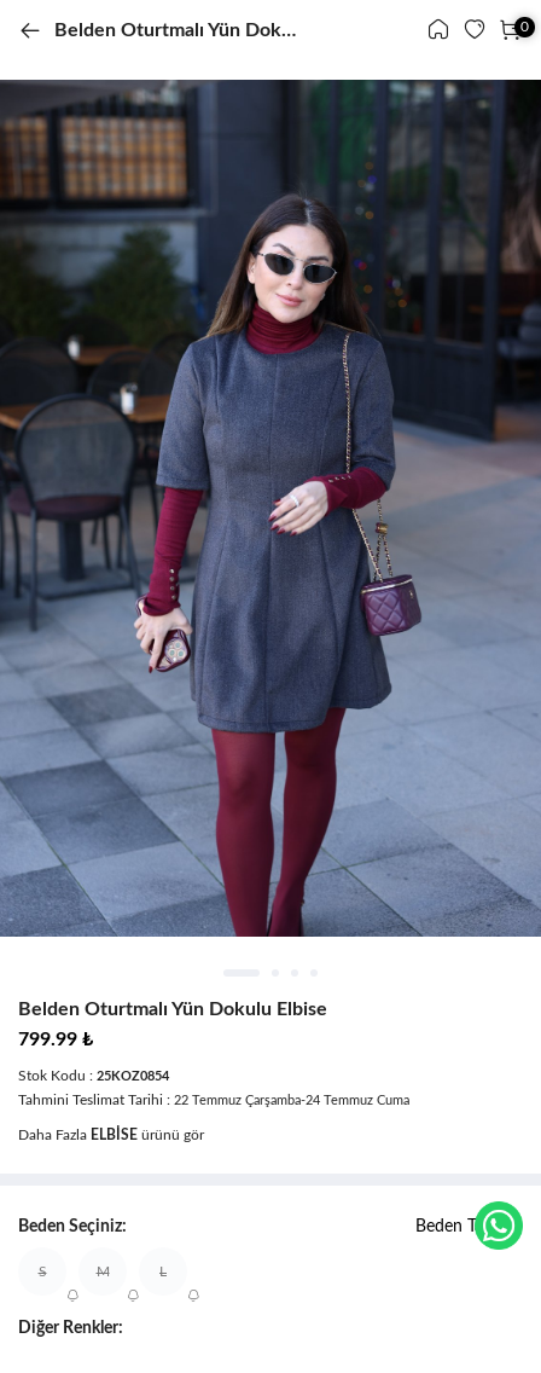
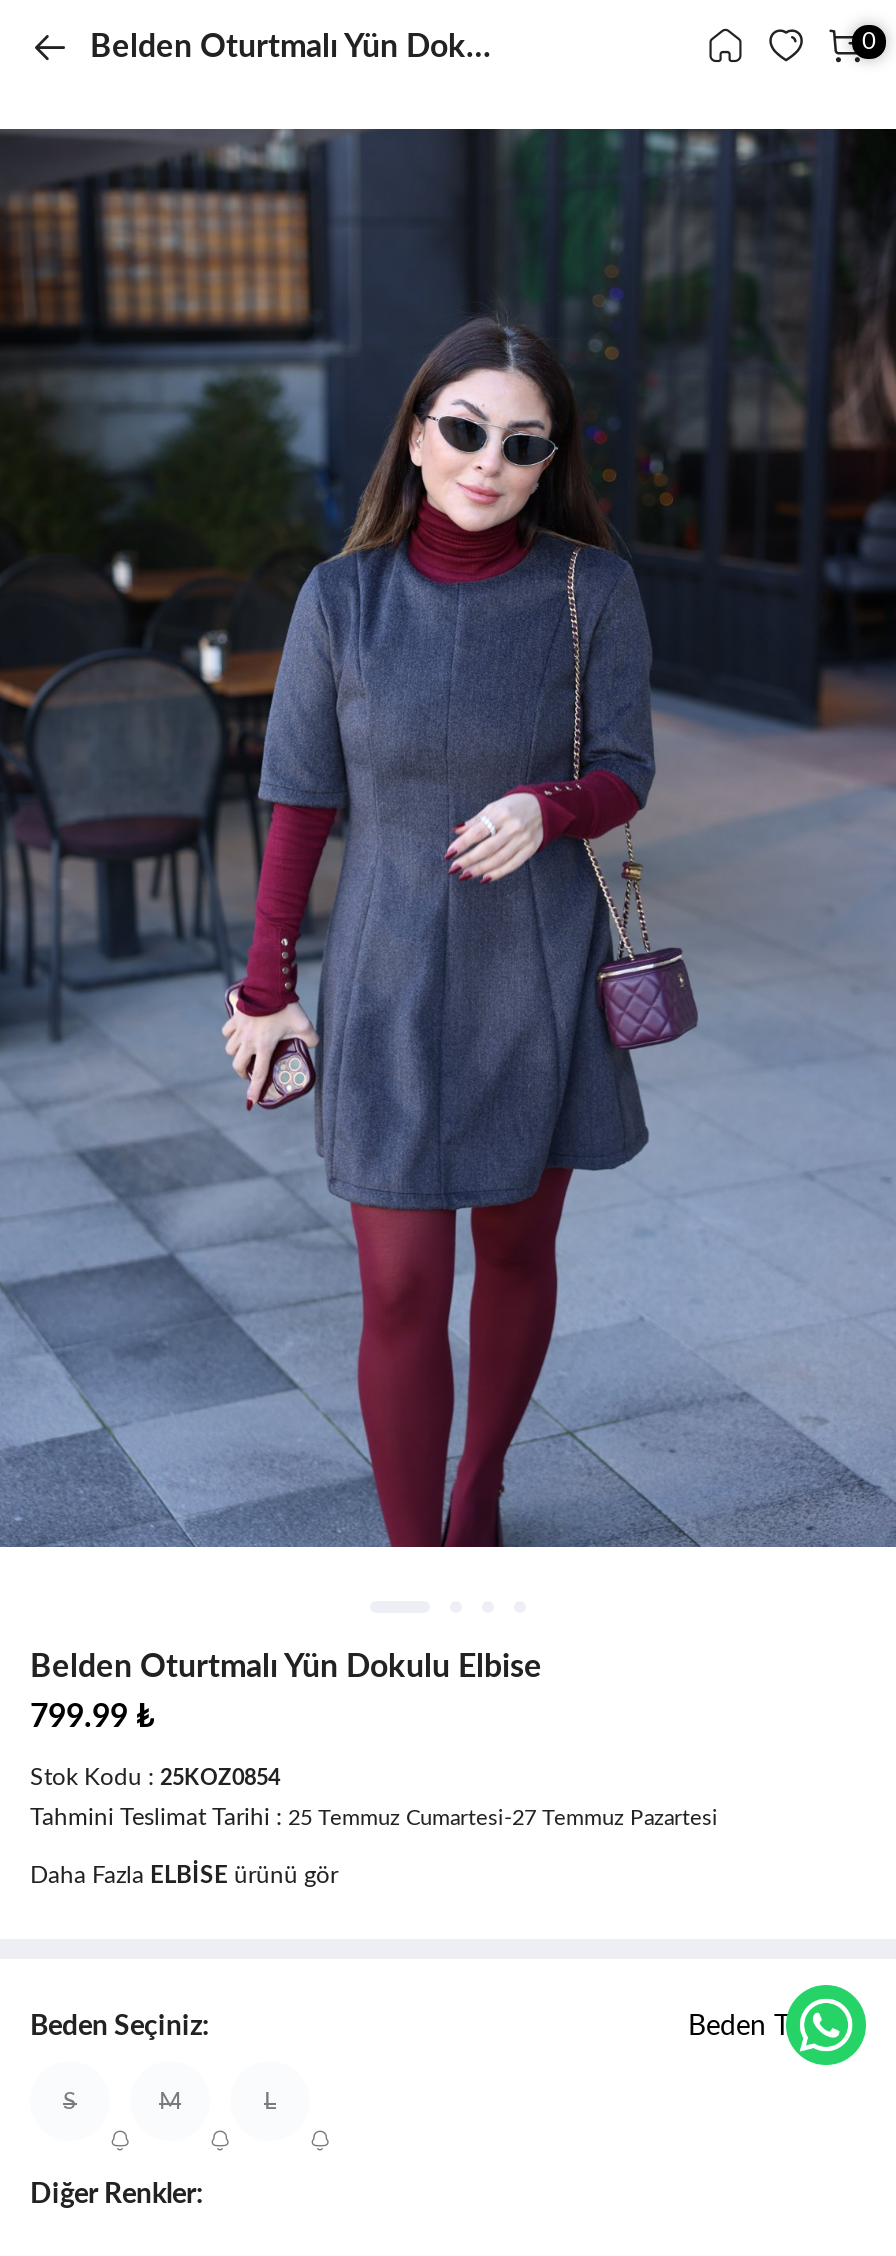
- Tahmini Teslimat Tarihi : 22 Temmuz Çarşamba-24 Temmuz Cuma
+ Tahmini Teslimat Tarihi : 25 Temmuz Cumartesi-27 Temmuz Pazartesi
